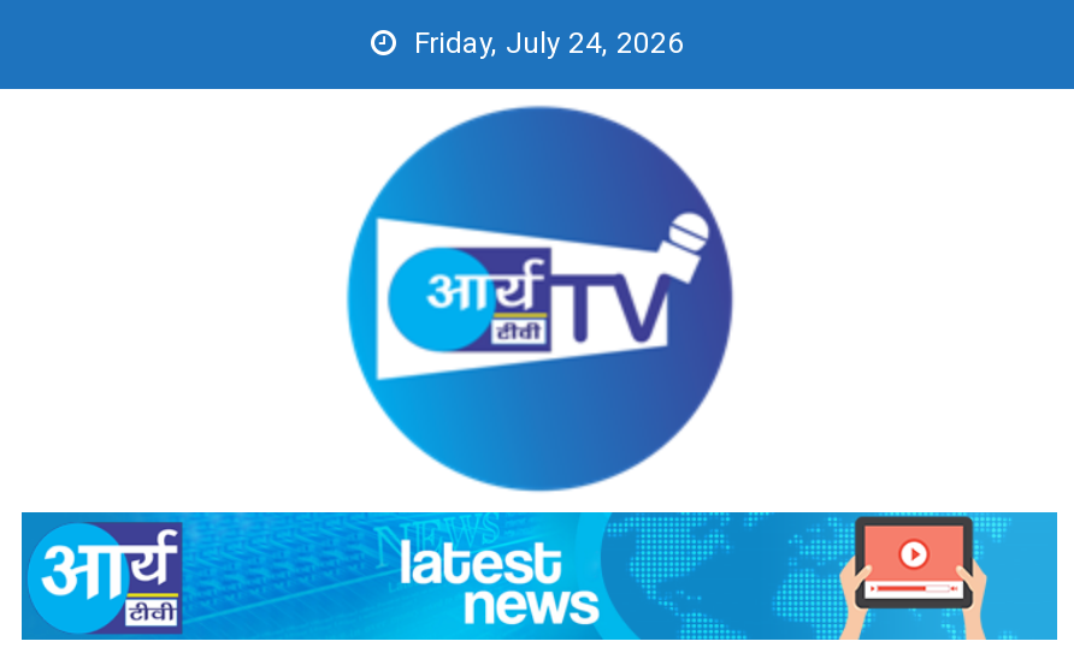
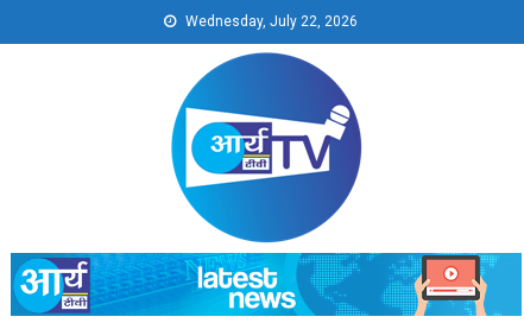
- Friday, July 24, 2026
+ Wednesday, July 22, 2026
